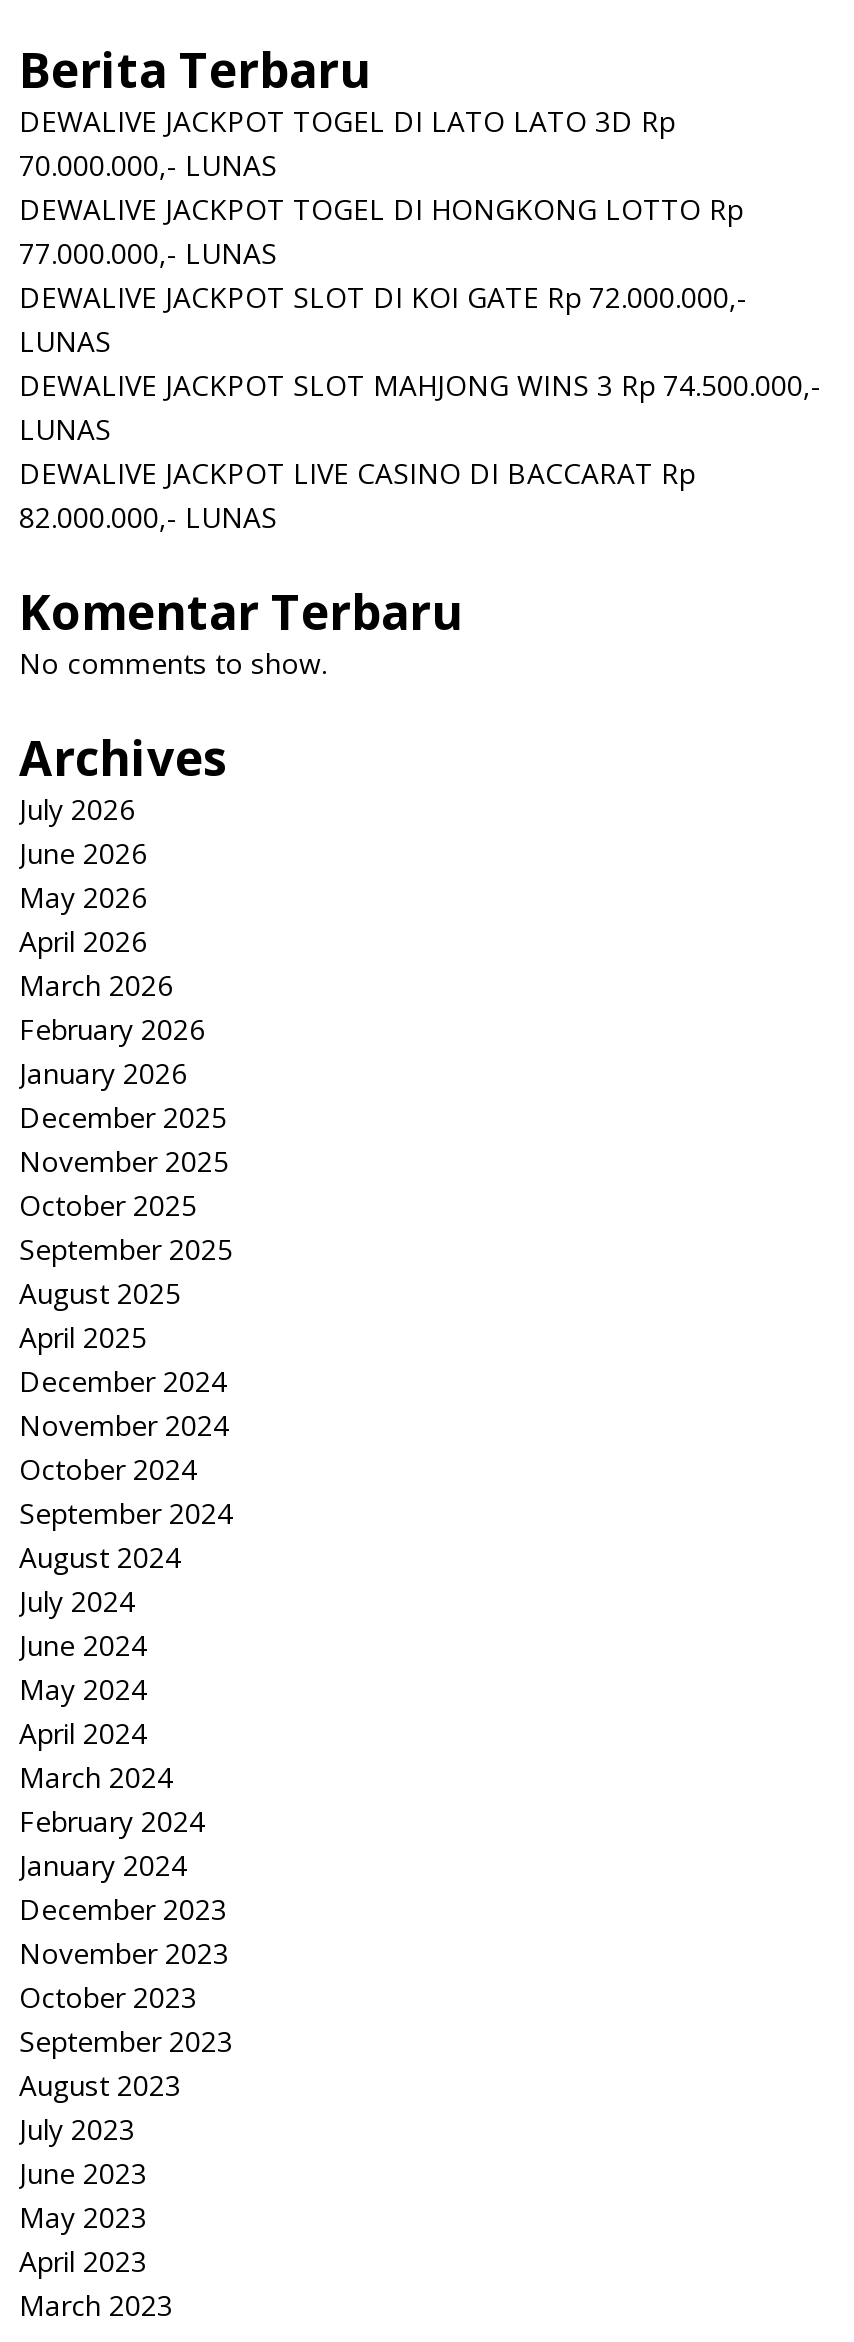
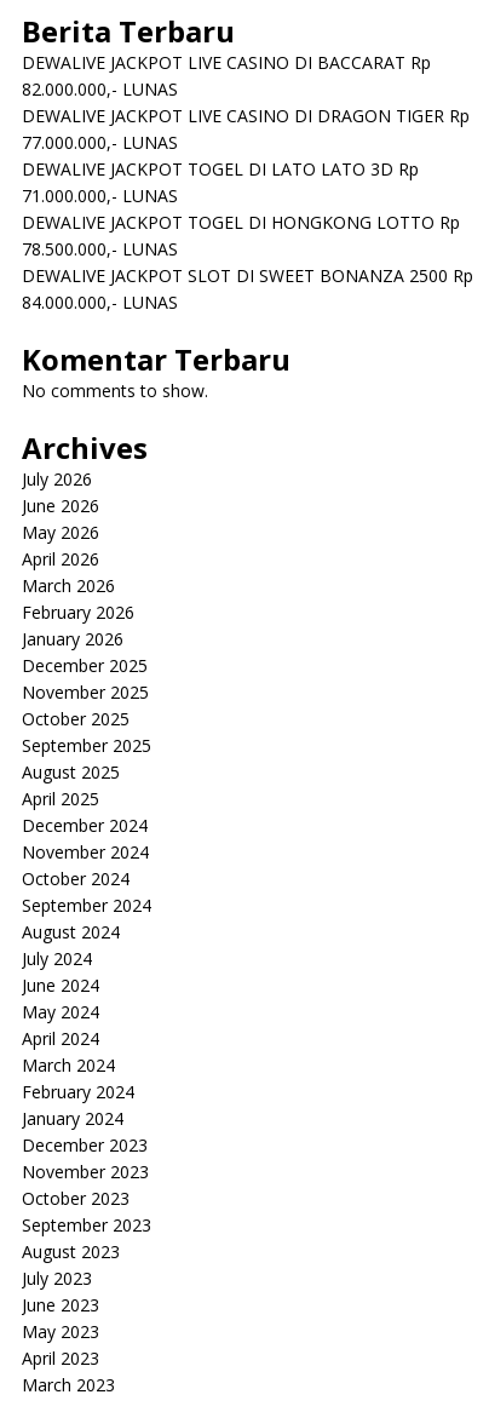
moved down: 77.000.000,- LUNAS | DEWALIVE JACKPOT TOGEL DI LATO LATO 3D Rp

- 70.000.000,- LUNAS
- DEWALIVE JACKPOT SLOT DI KOI GATE Rp 72.000.000,-
- LUNAS
- DEWALIVE JACKPOT SLOT MAHJONG WINS 3 Rp 74.500.000,-
- LUNAS

moved down: DEWALIVE JACKPOT TOGEL DI HONGKONG LOTTO Rp

moved up: DEWALIVE JACKPOT LIVE CASINO DI BACCARAT Rp | 82.000.000,- LUNAS

+ DEWALIVE JACKPOT LIVE CASINO DI DRAGON TIGER Rp
+ 71.000.000,- LUNAS
+ 78.500.000,- LUNAS
+ DEWALIVE JACKPOT SLOT DI SWEET BONANZA 2500 Rp
+ 84.000.000,- LUNAS
